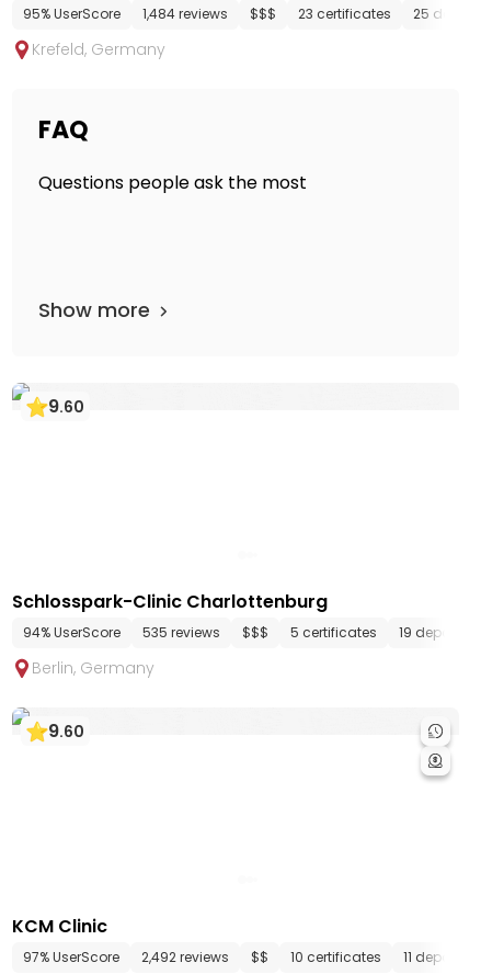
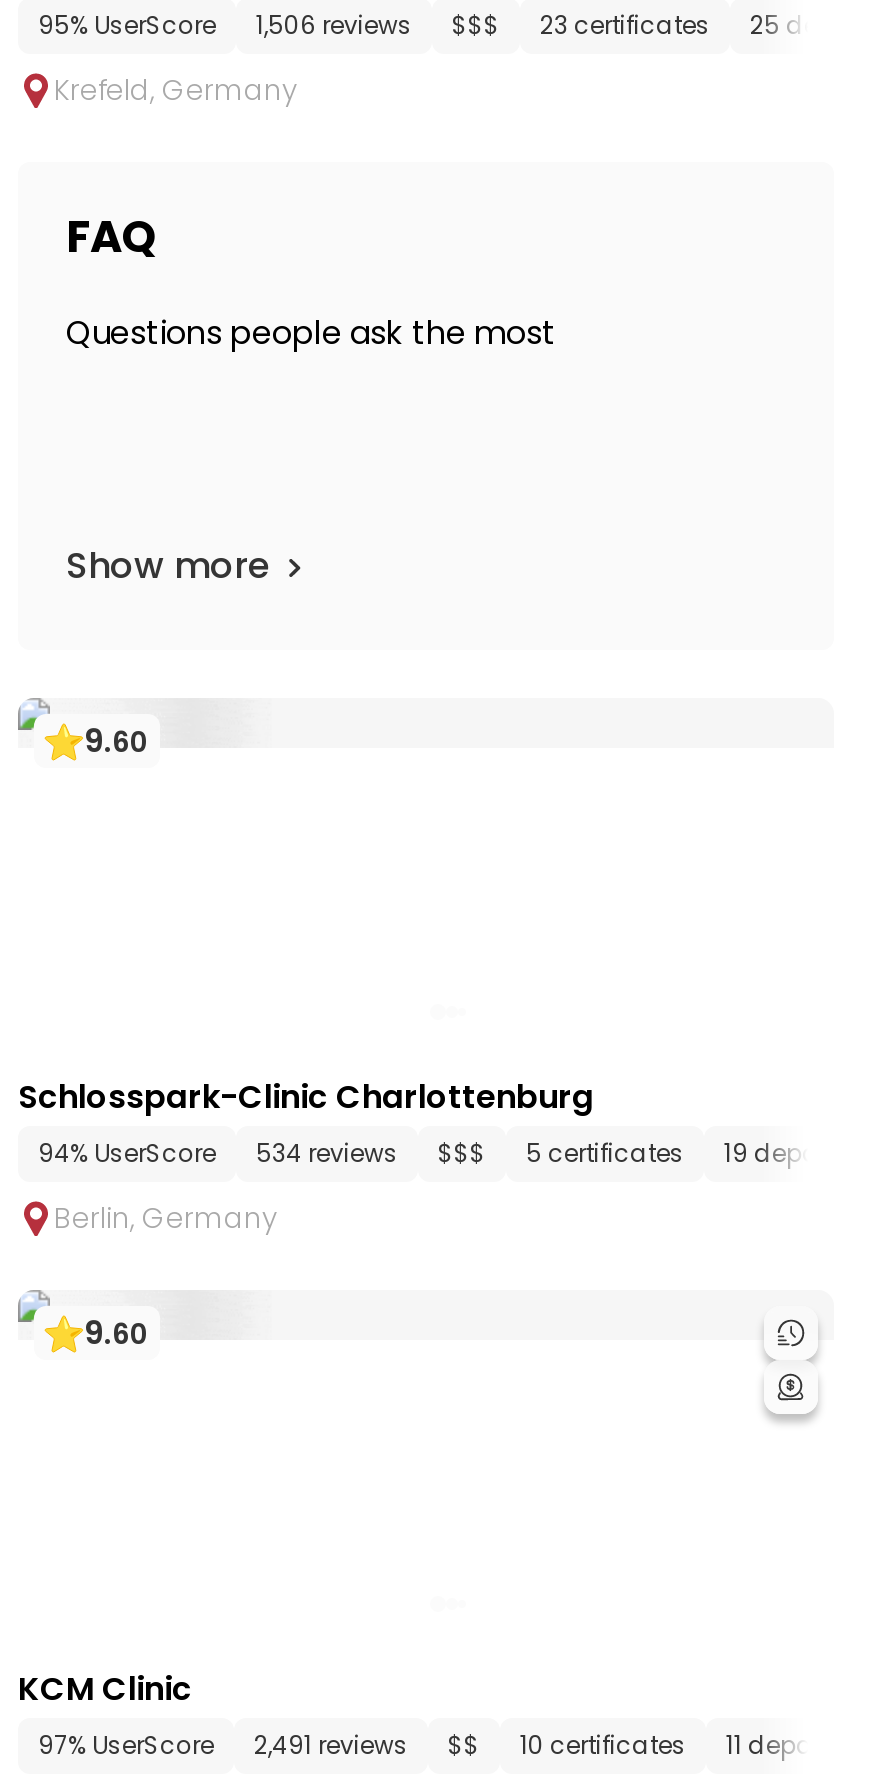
- 1,484 reviews
+ 1,506 reviews

- 535 reviews
+ 534 reviews

- 2,492 reviews
+ 2,491 reviews
